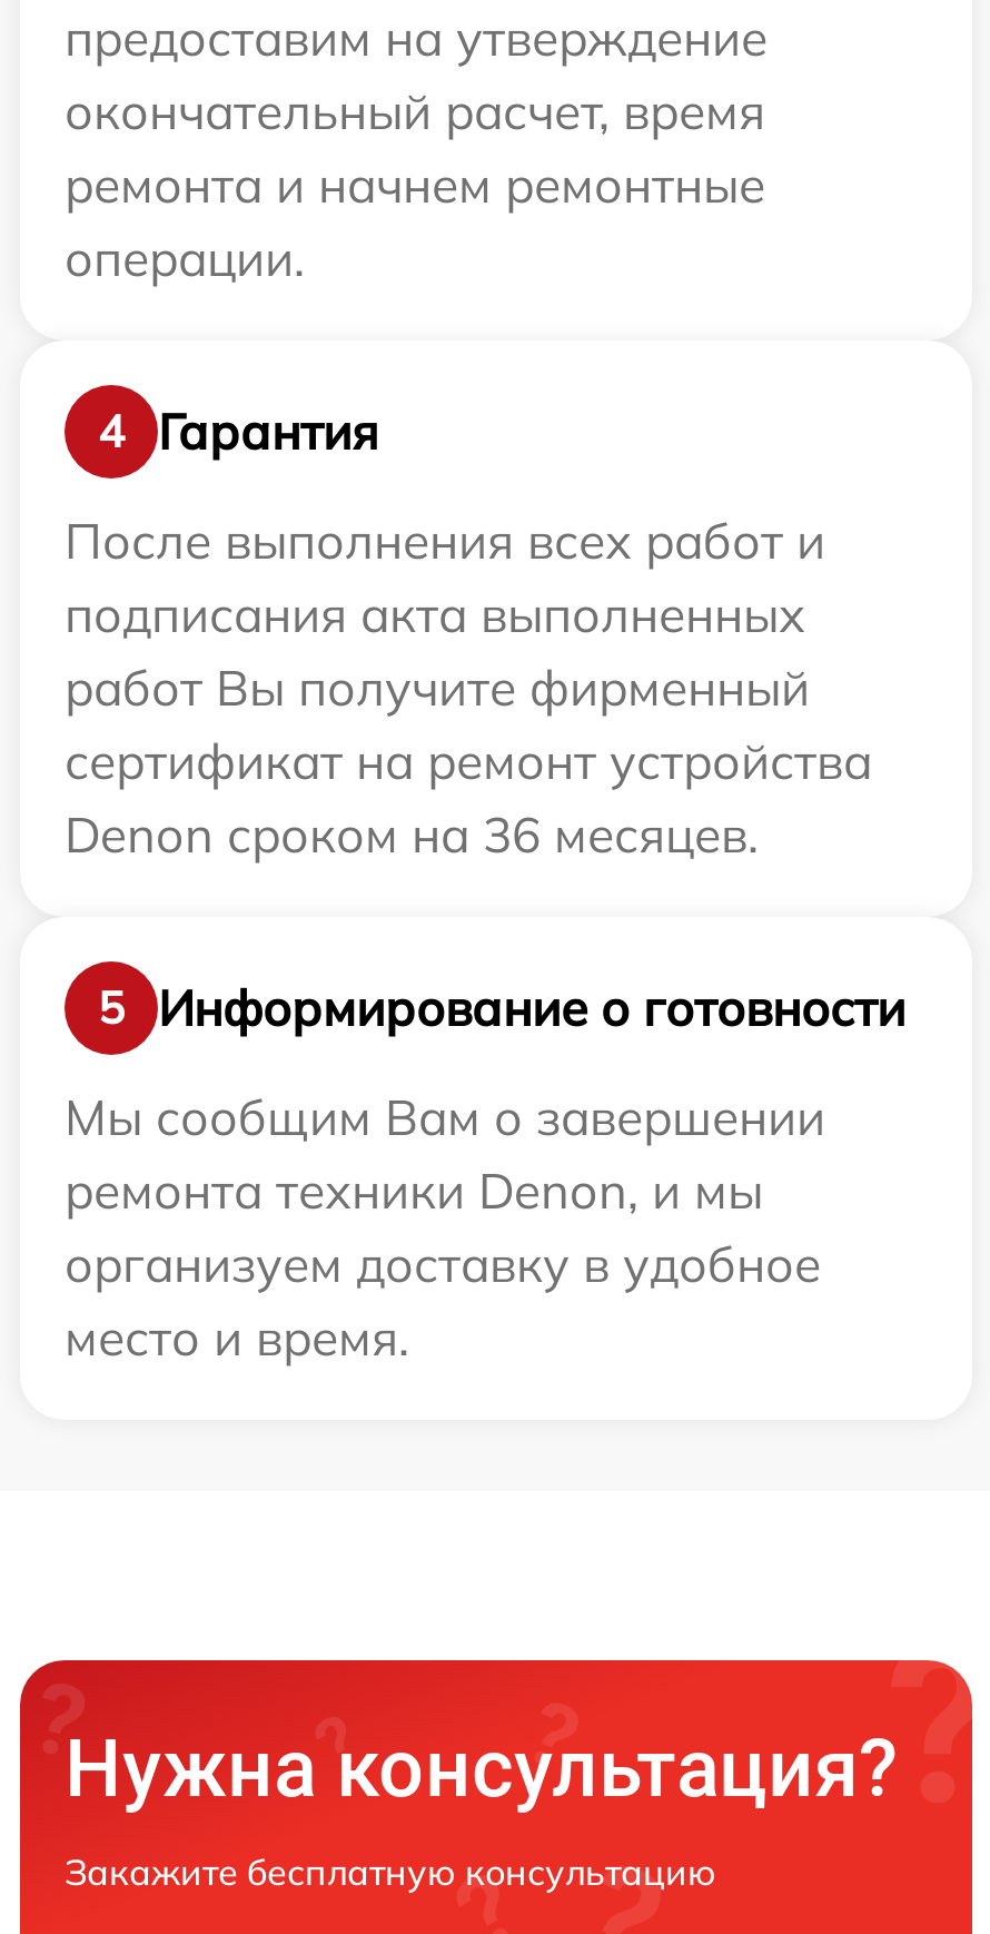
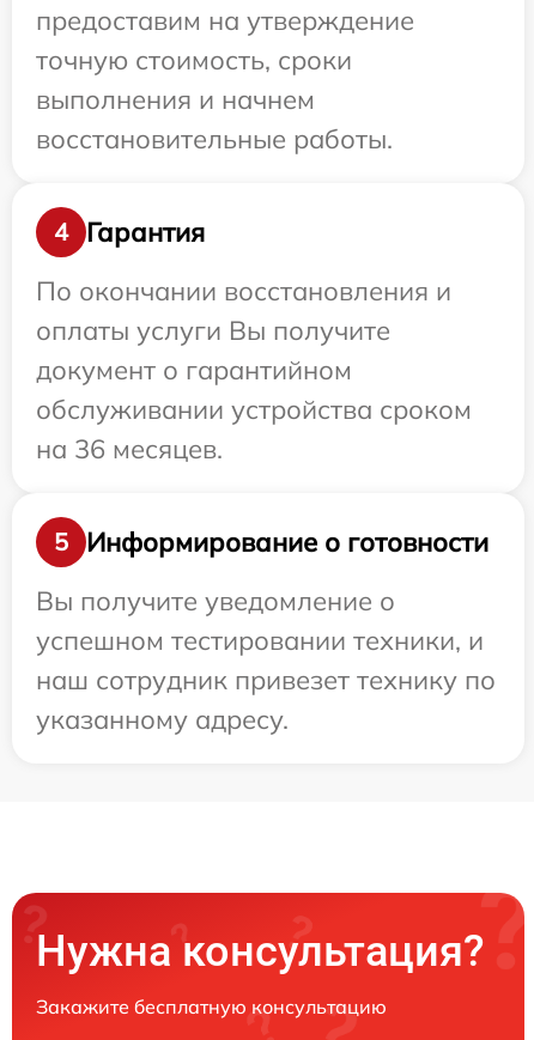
- окончательный расчет, время
- ремонта и начнем ремонтные
- операции.
+ точную стоимость, сроки
+ выполнения и начнем
+ восстановительные работы.

- После выполнения всех работ и
- подписания акта выполненных
- работ Вы получите фирменный
- сертификат на ремонт устройства
- Denon сроком на 36 месяцев.
+ По окончании восстановления и
+ оплаты услуги Вы получите
+ документ о гарантийном
+ обслуживании устройства сроком
+ на 36 месяцев.

- Мы сообщим Вам о завершении
- ремонта техники Denon, и мы
- организуем доставку в удобное
- место и время.
+ Вы получите уведомление о
+ успешном тестировании техники, и
+ наш сотрудник привезет технику по
+ указанному адресу.
